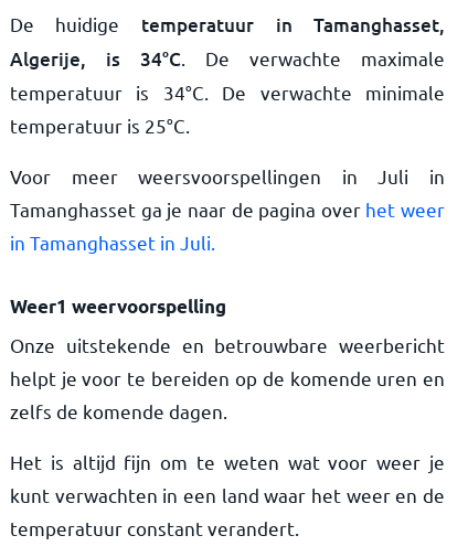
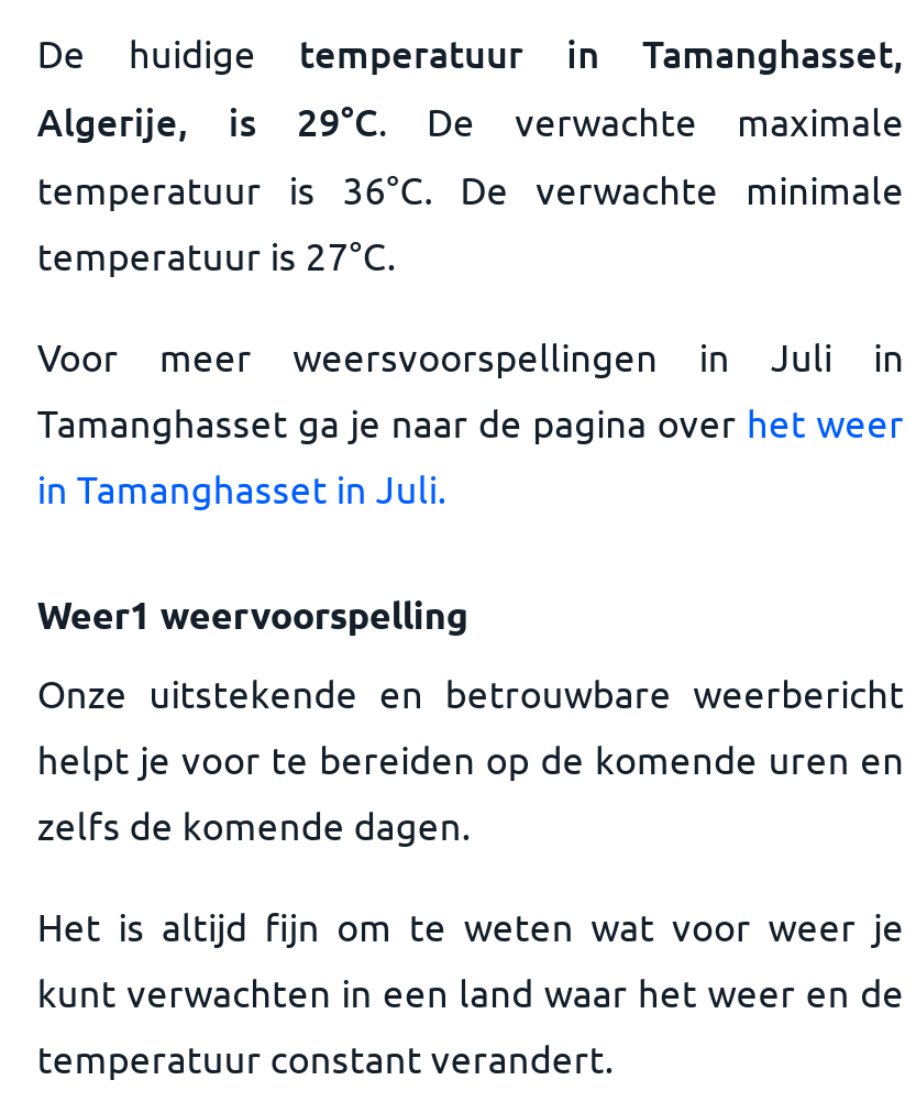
- Algerije, is 34°C. De verwachte maximale
+ Algerije, is 29°C. De verwachte maximale

- temperatuur is 34°C. De verwachte minimale
+ temperatuur is 36°C. De verwachte minimale

- temperatuur is 25°C.
+ temperatuur is 27°C.
